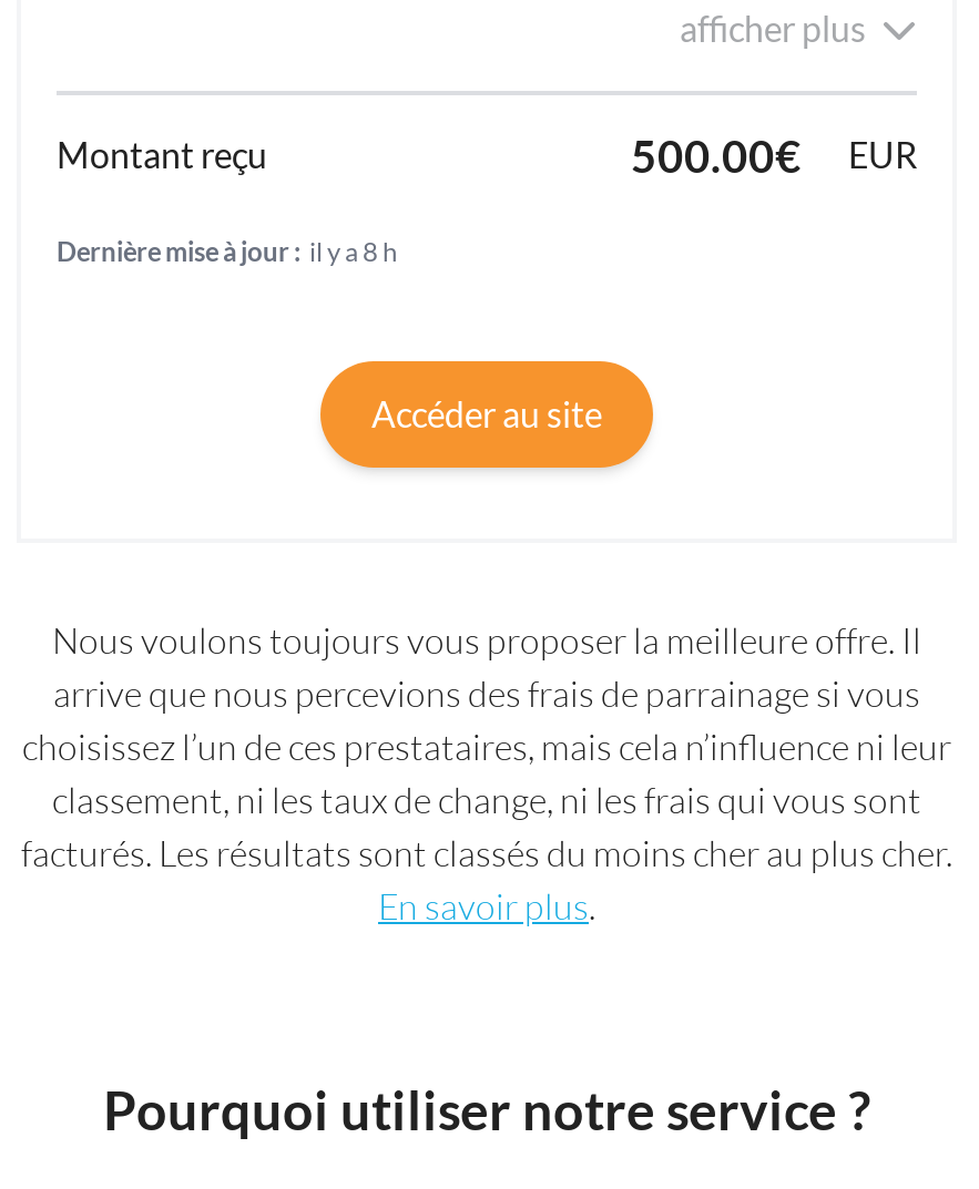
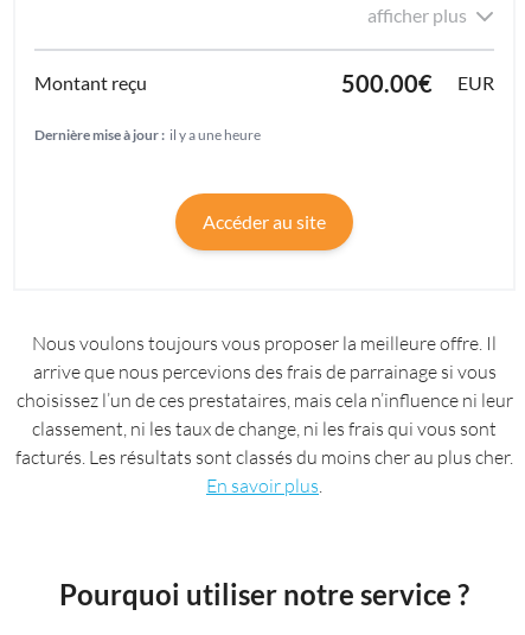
- Dernière mise à jour : il y a 8 h
+ Dernière mise à jour : il y a une heure
